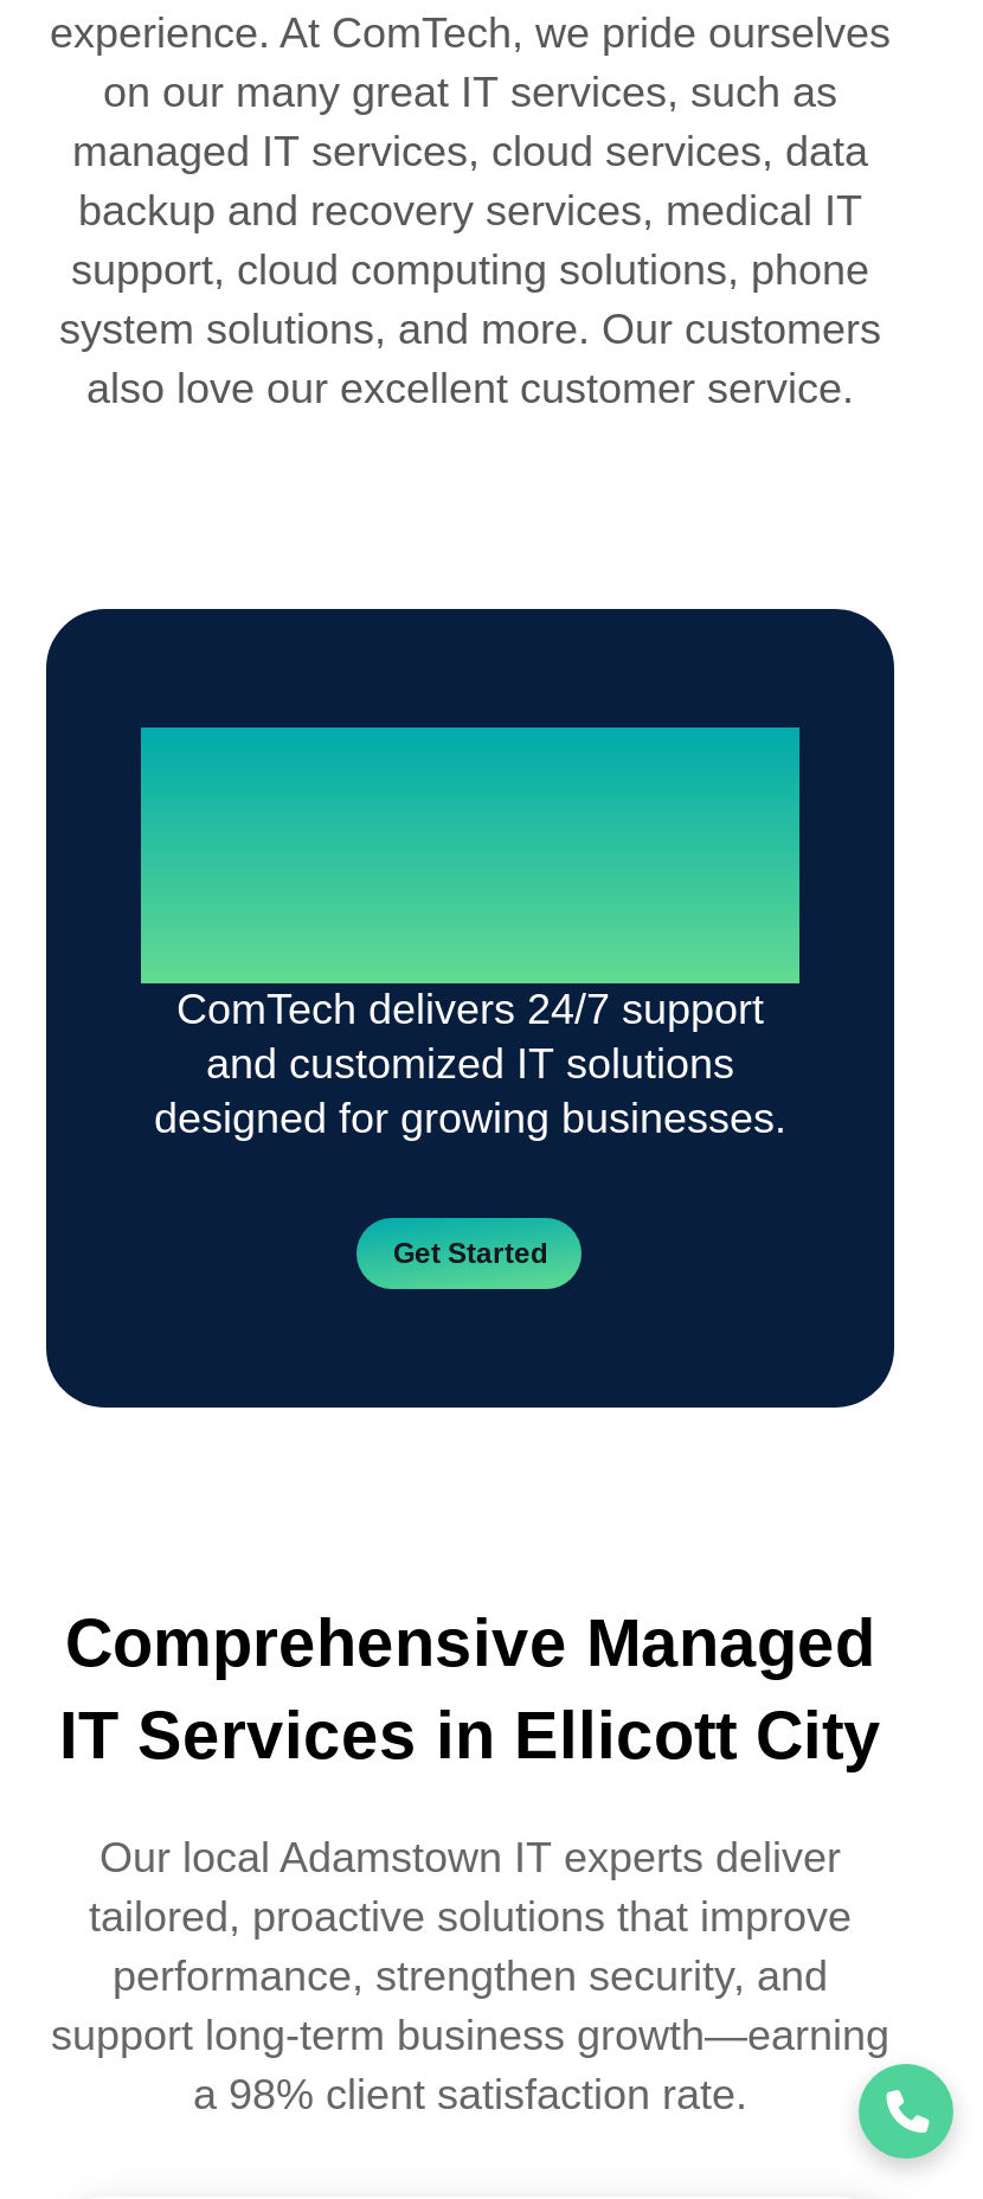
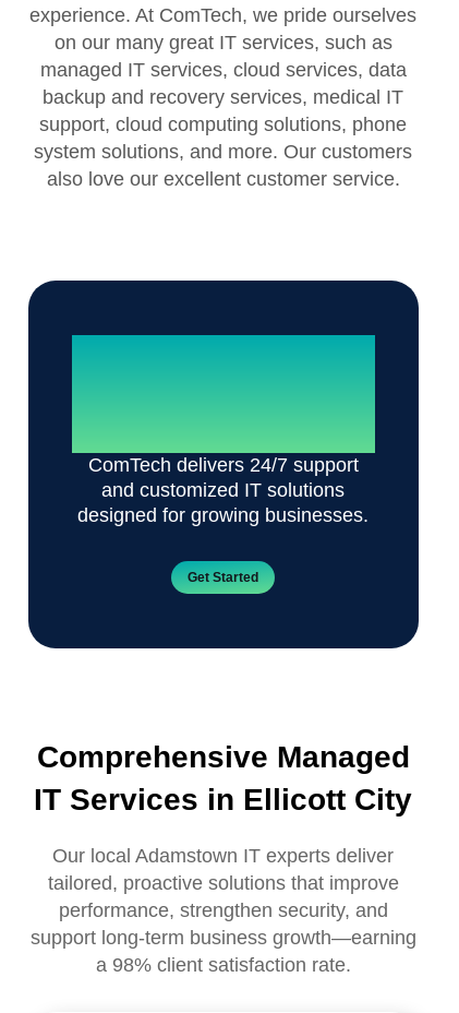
- [image]
